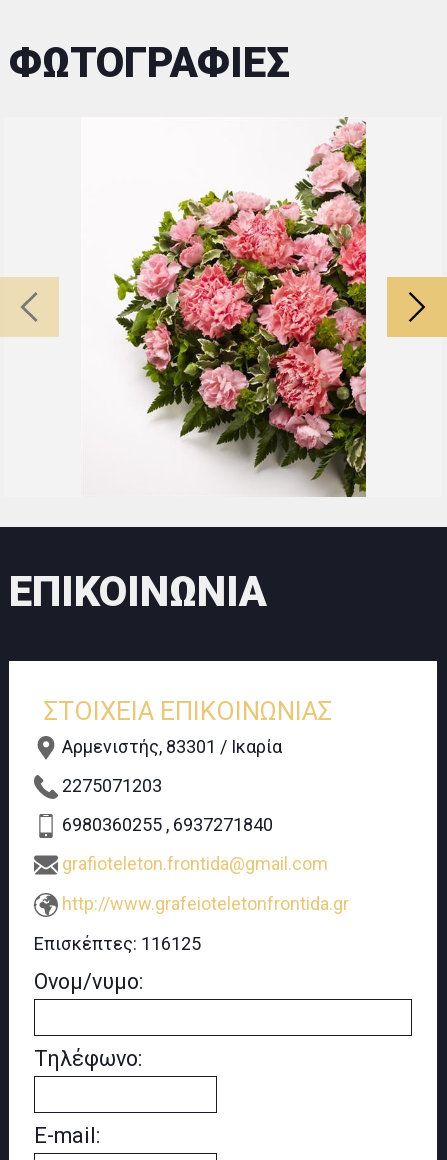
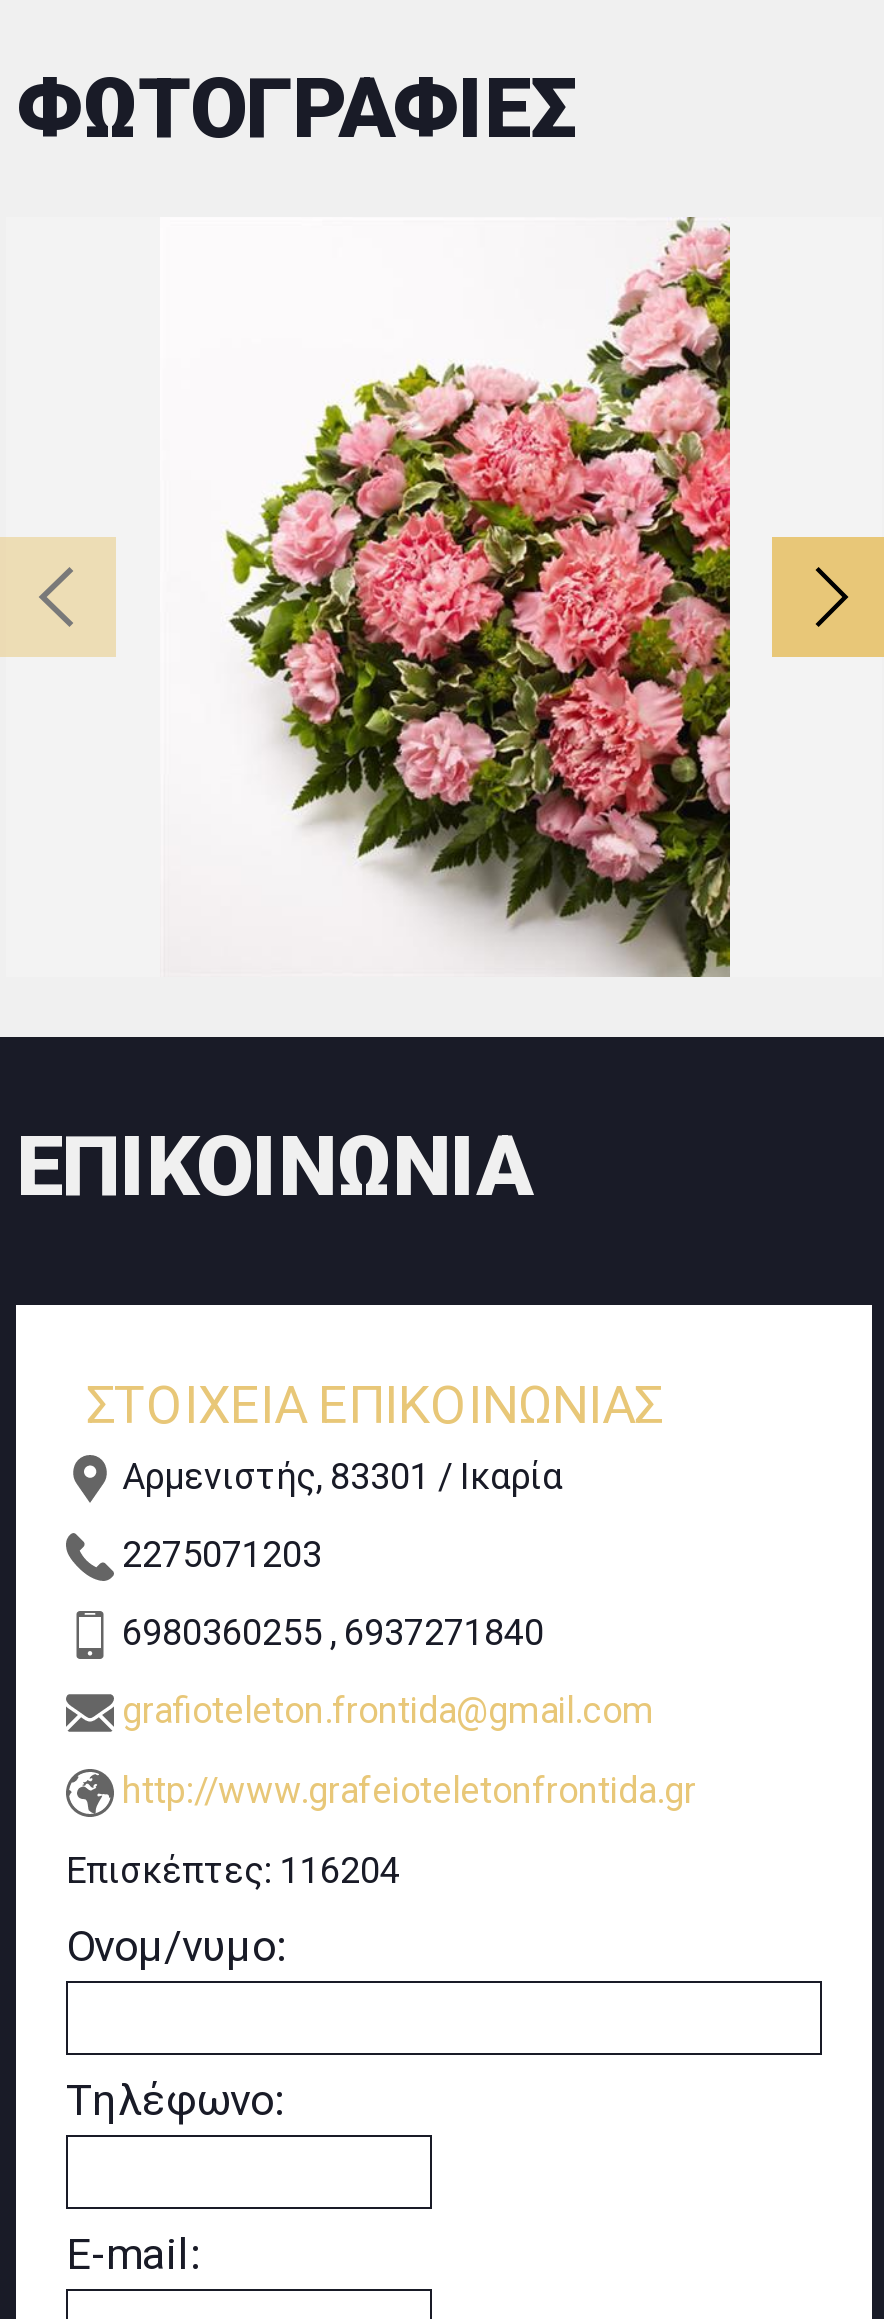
- Επισκέπτες: 116125
+ Επισκέπτες: 116204
